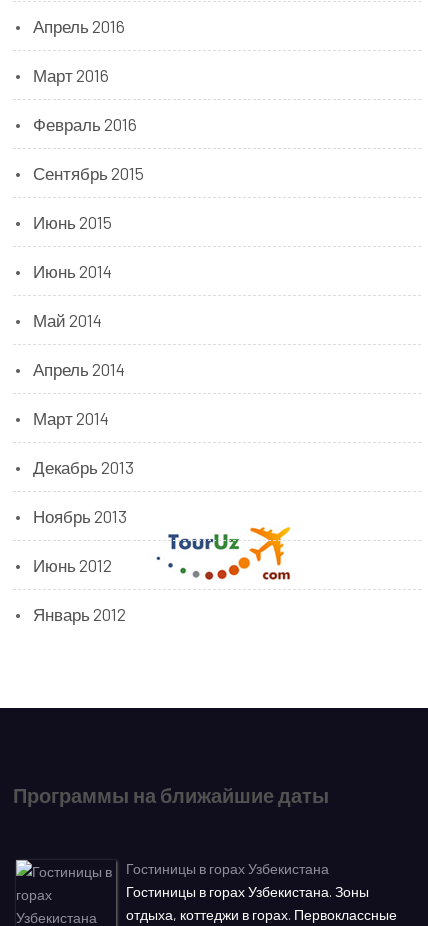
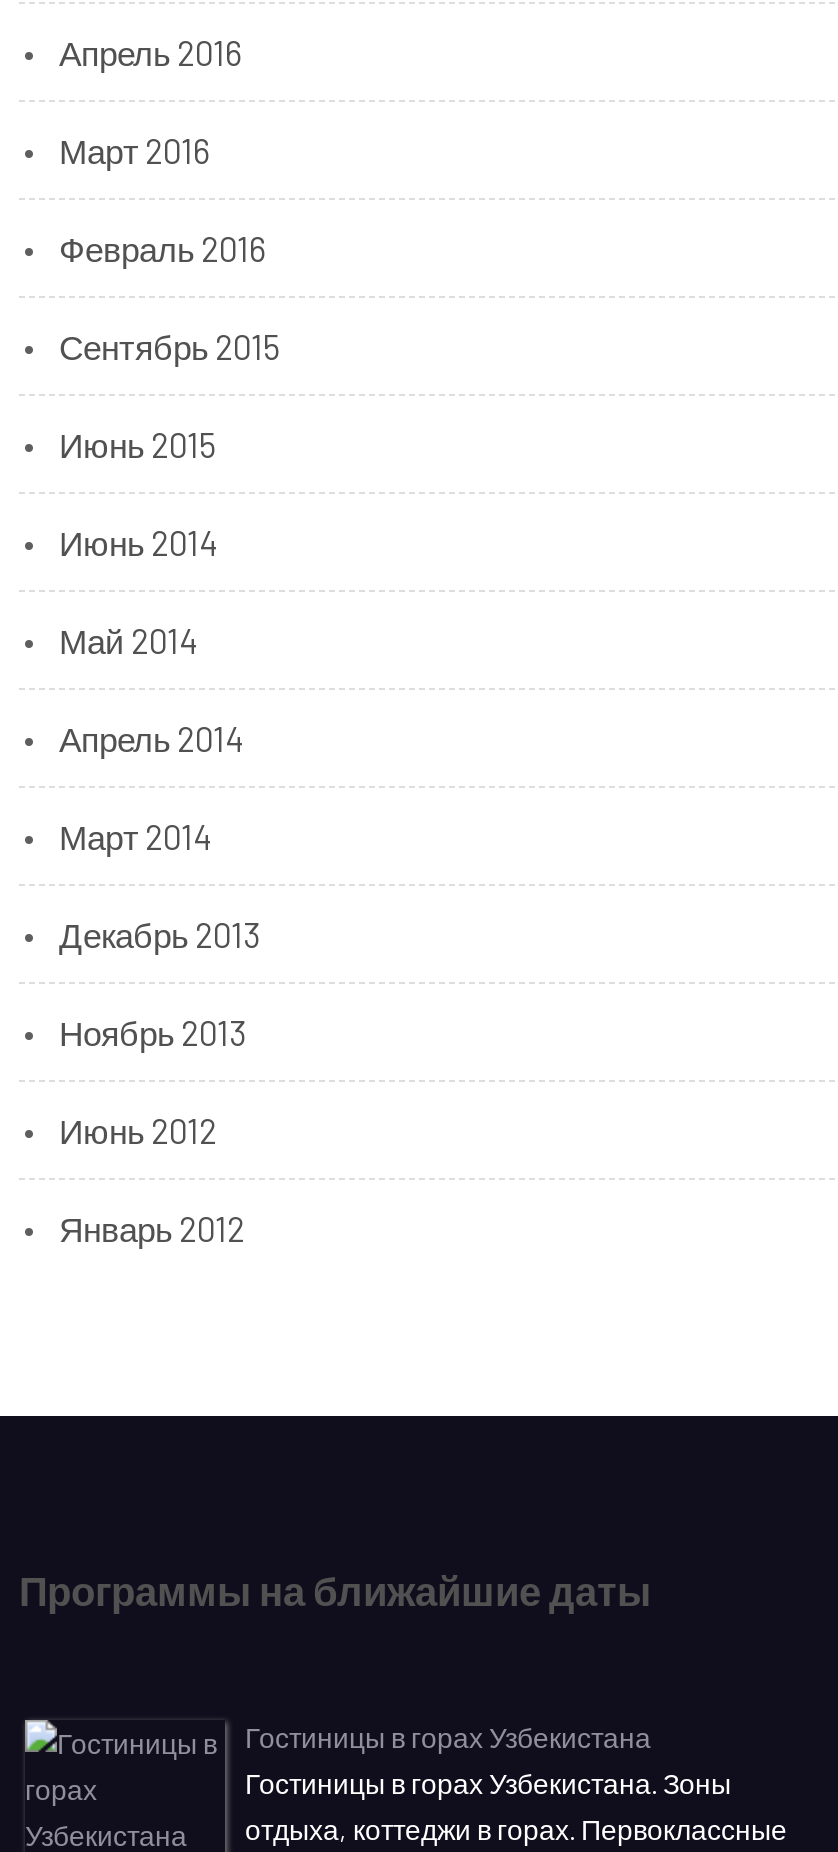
- [image]
